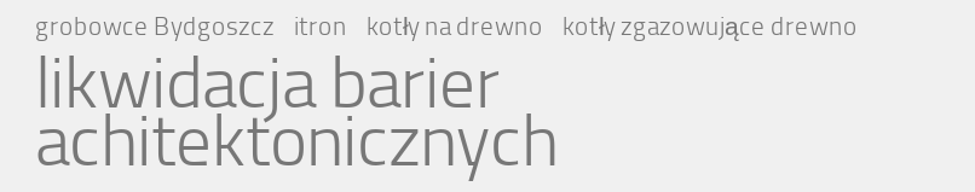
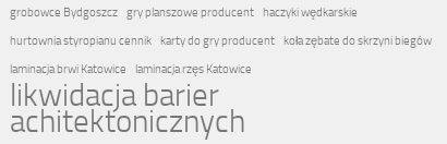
- itron
- kotły na drewno
- kotły zgazowujące drewno
+ gry planszowe producent
+ haczyki wędkarskie
+ hurtownia styropianu cennik
+ karty do gry producent
+ koła zębate do skrzyni biegów
+ laminacja brwi Katowice
+ laminacja rzęs Katowice
